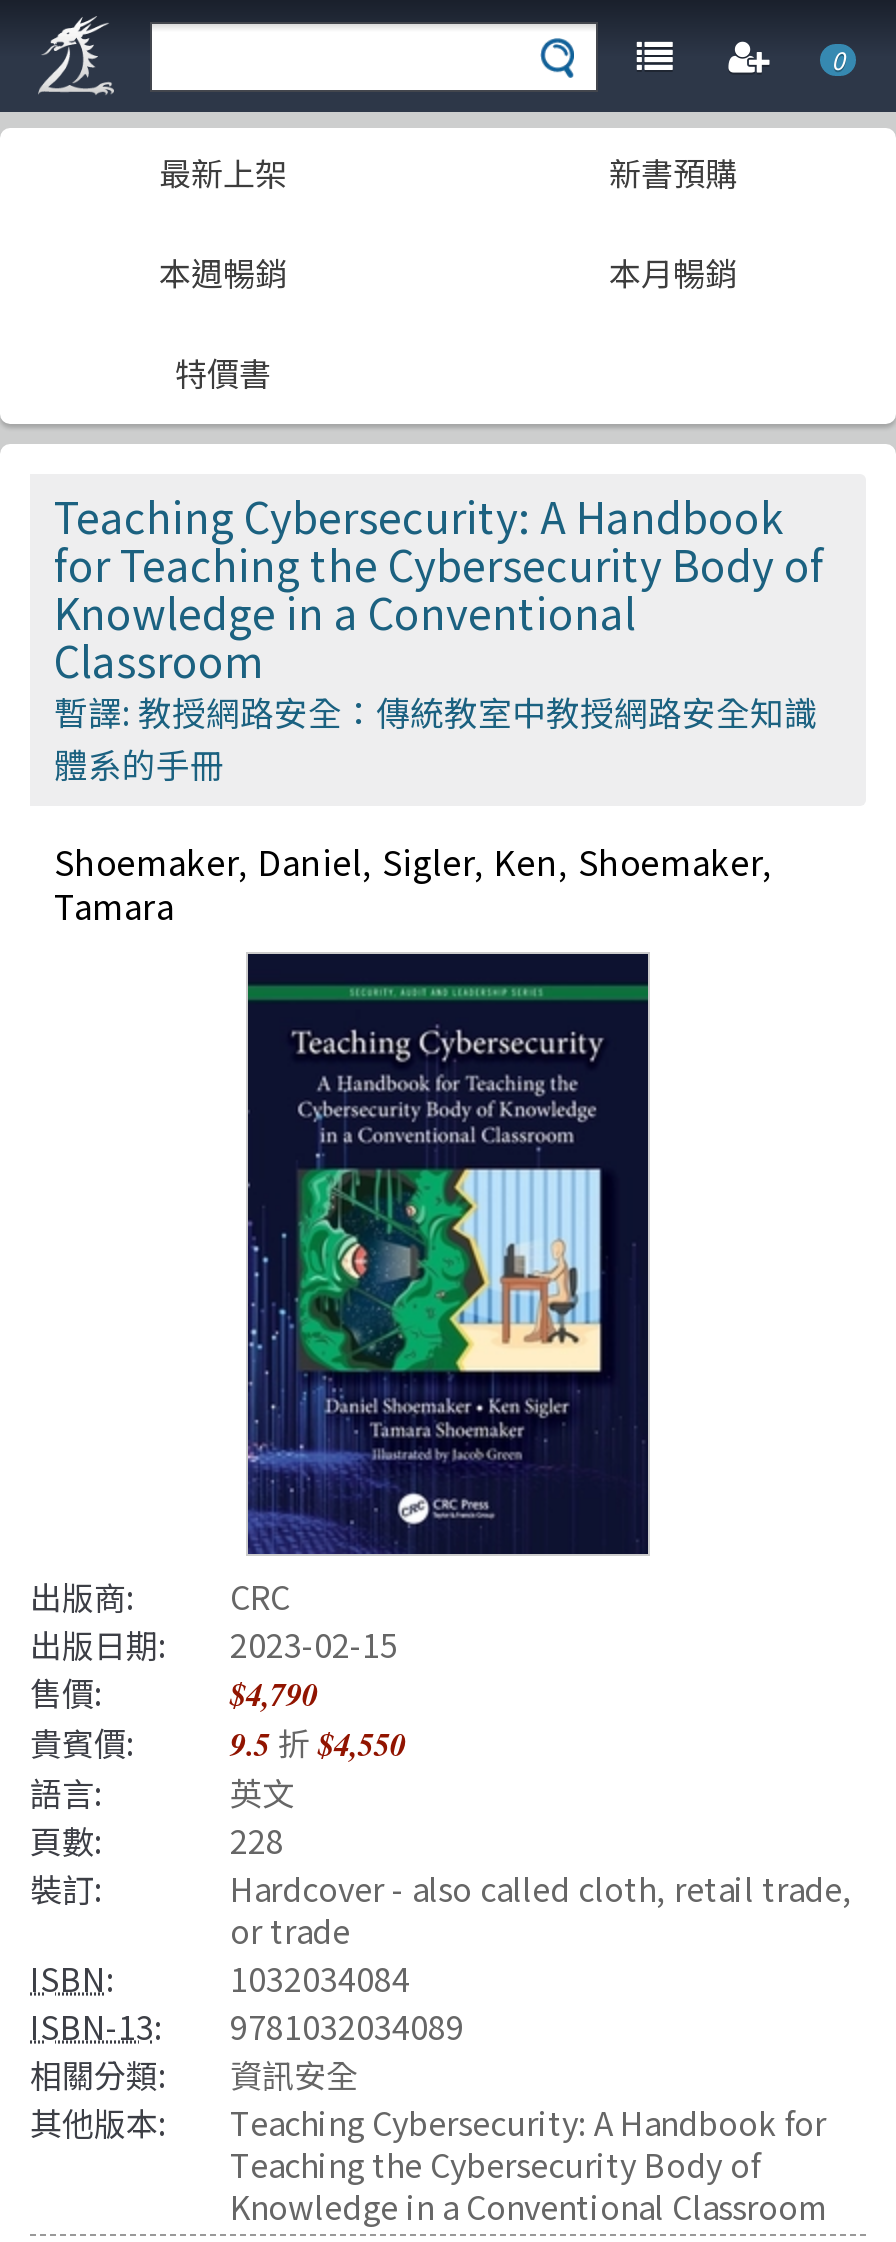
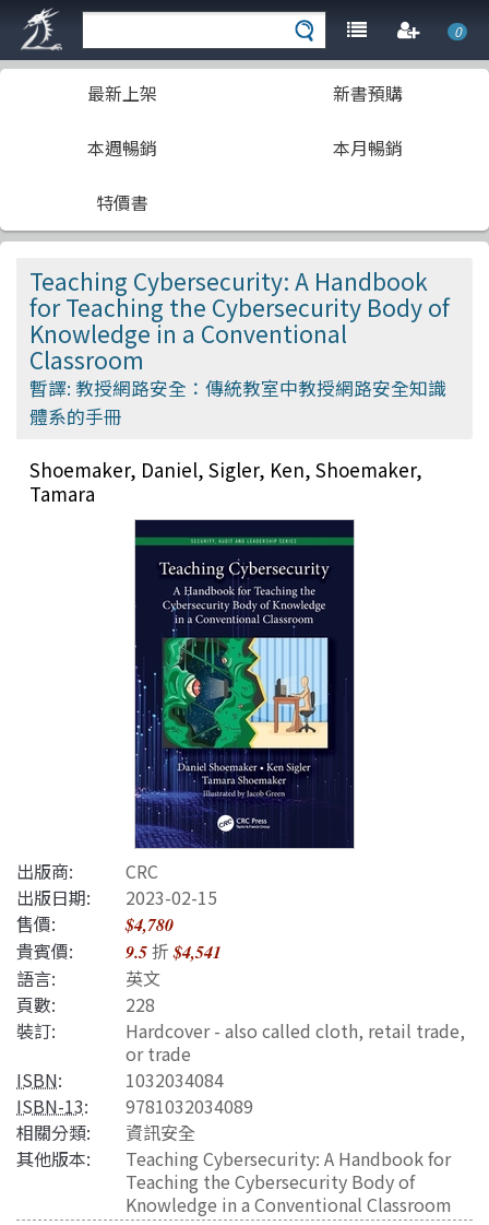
- $4,790
+ $4,780

- 貴賓價: 9.5折$4,550
+ 貴賓價: 9.5折$4,541
